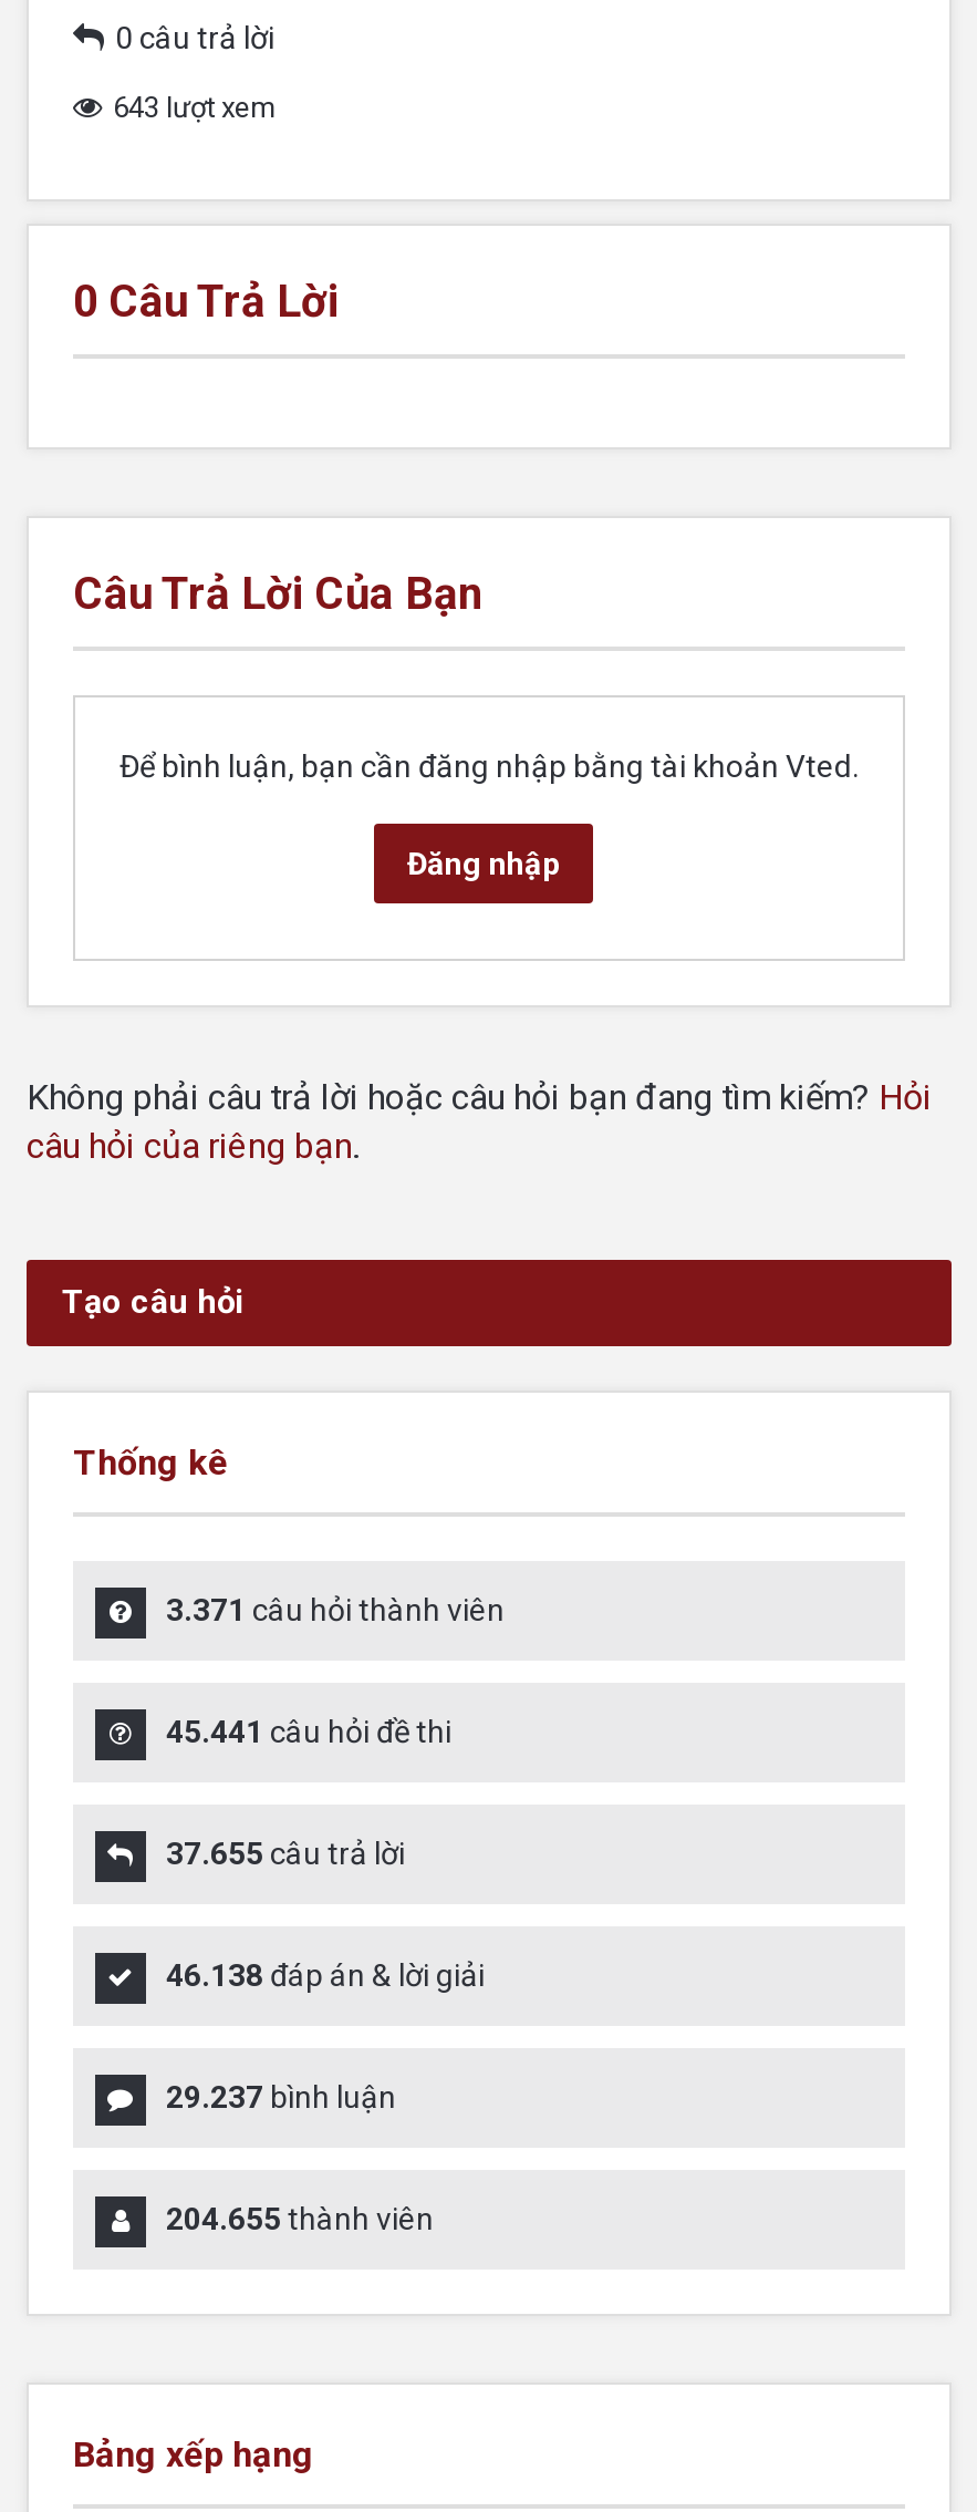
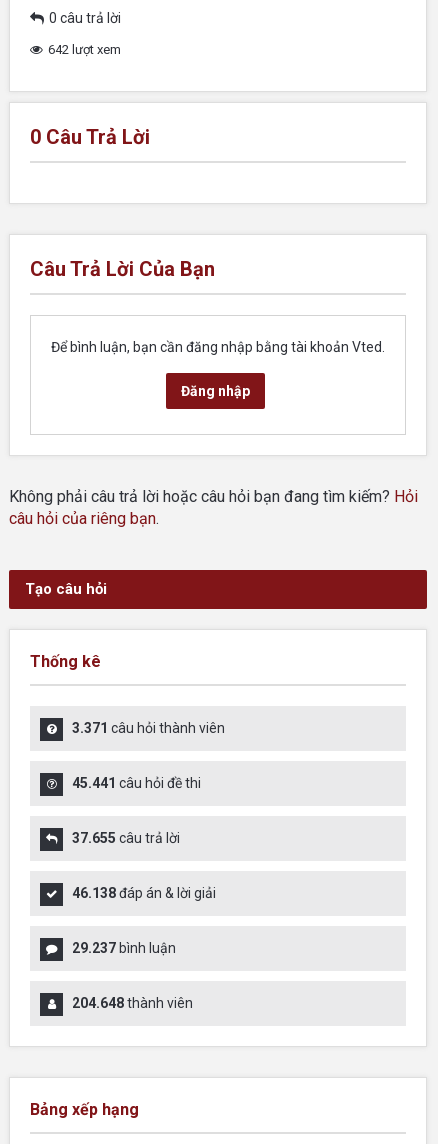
- 643 lượt xem
+ 642 lượt xem

- 204.655 thành viên
+ 204.648 thành viên
